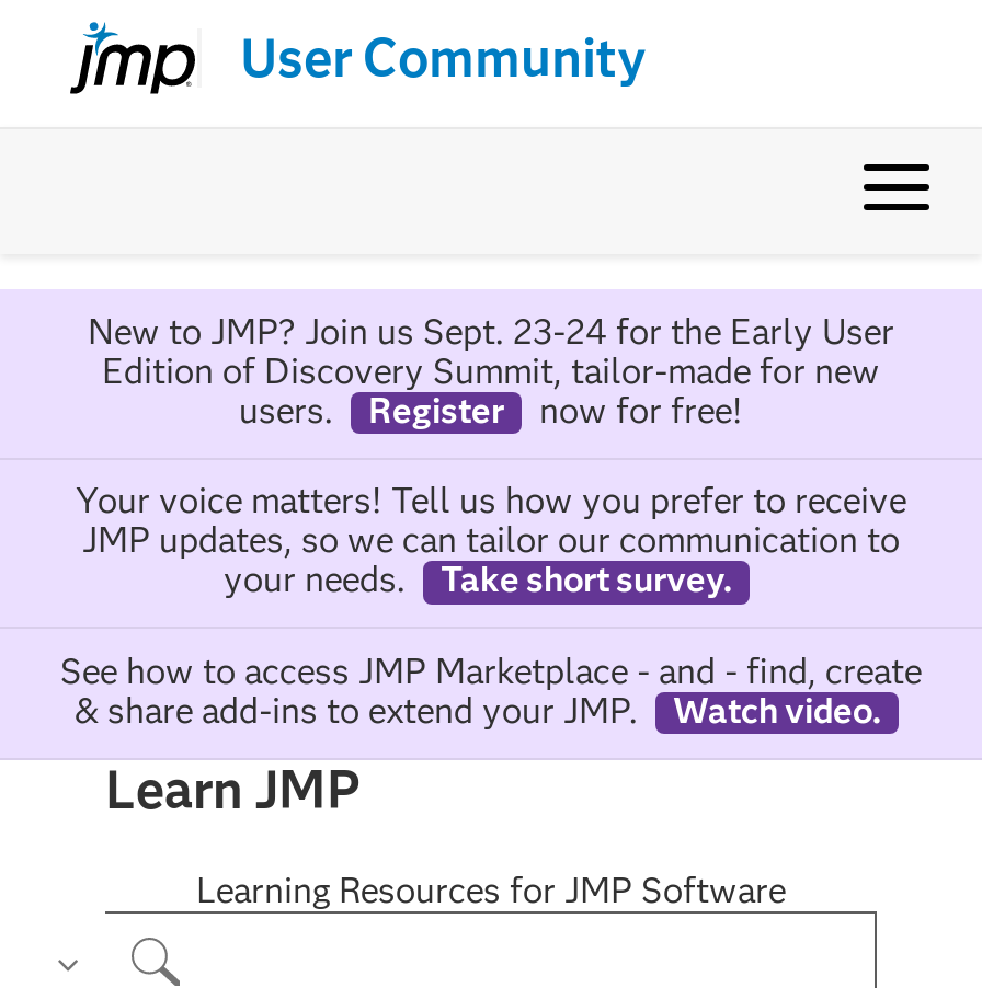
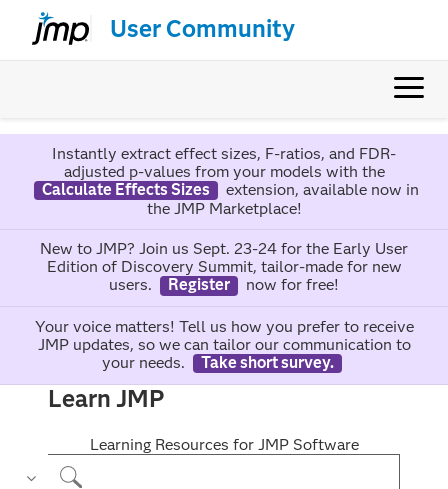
+ Instantly extract effect sizes, F-ratios, and FDR-
+ adjusted p-values from your models with the
+ Calculate Effects Sizes
+ extension, available now in
+ the JMP Marketplace!

moved down: New to JMP? Join us Sept. 23-24 for the Early User | Edition of Discovery Summit, tailor-made for new | users. | ... | your needs. | Take short survey.

- See how to access JMP Marketplace - and - find, create
- & share add-ins to extend your JMP.
- Watch video.
